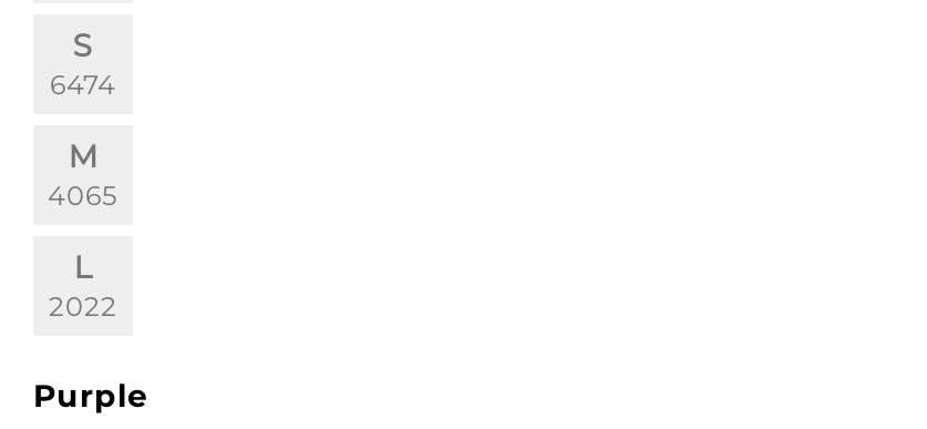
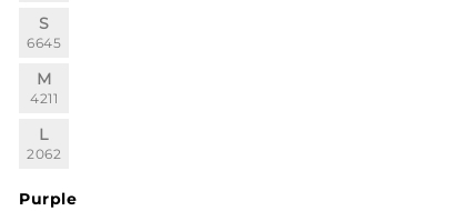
- 6474
+ 6645

- 4065
+ 4211

- 2022
+ 2062
